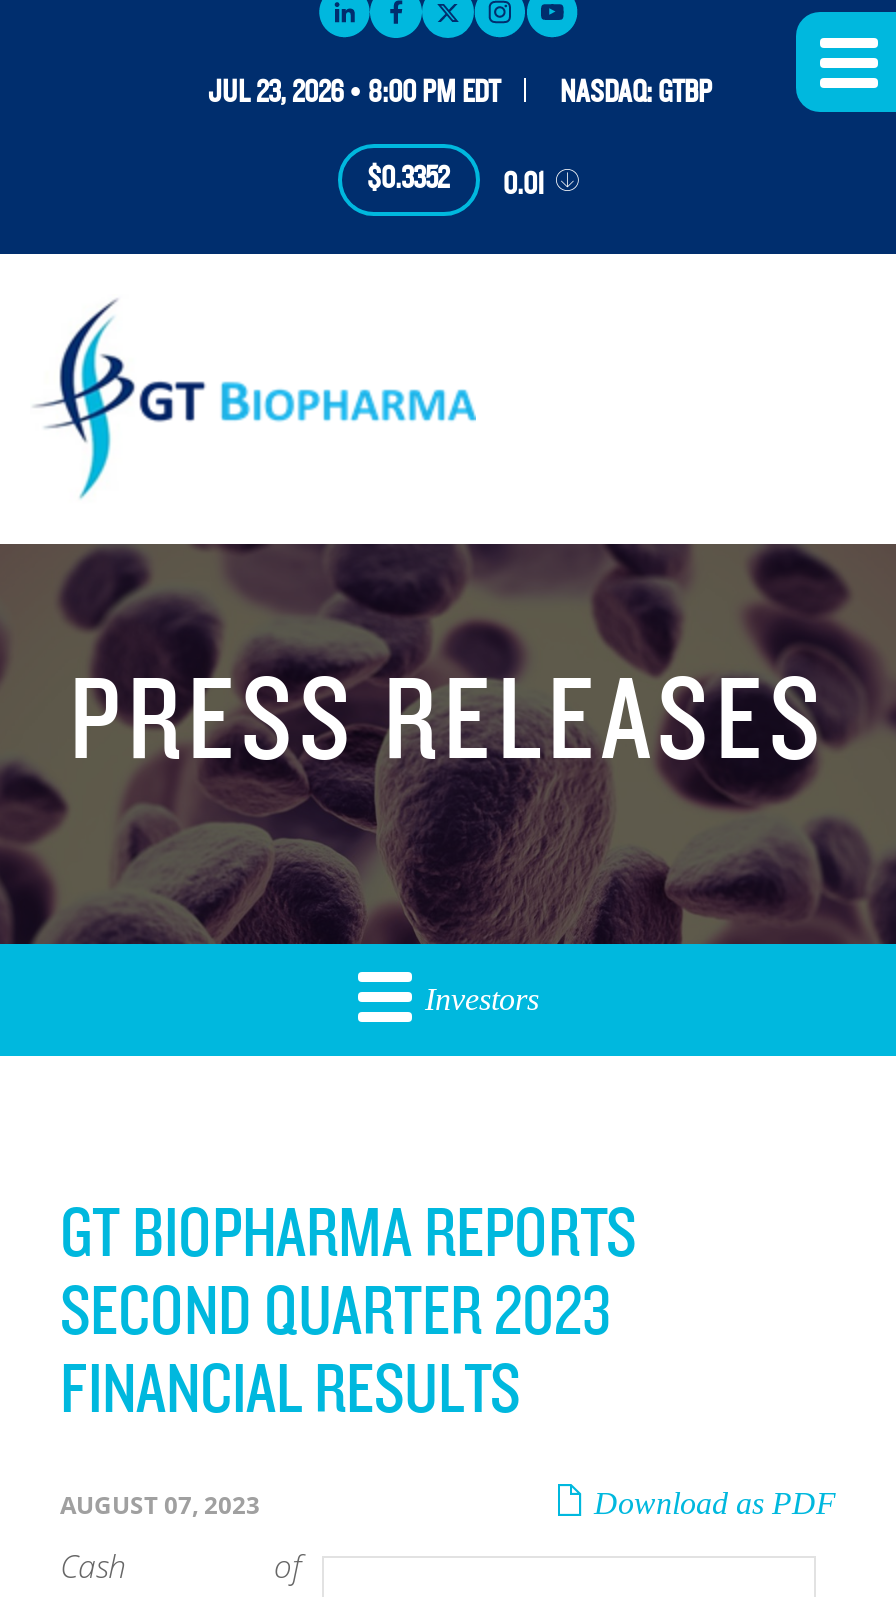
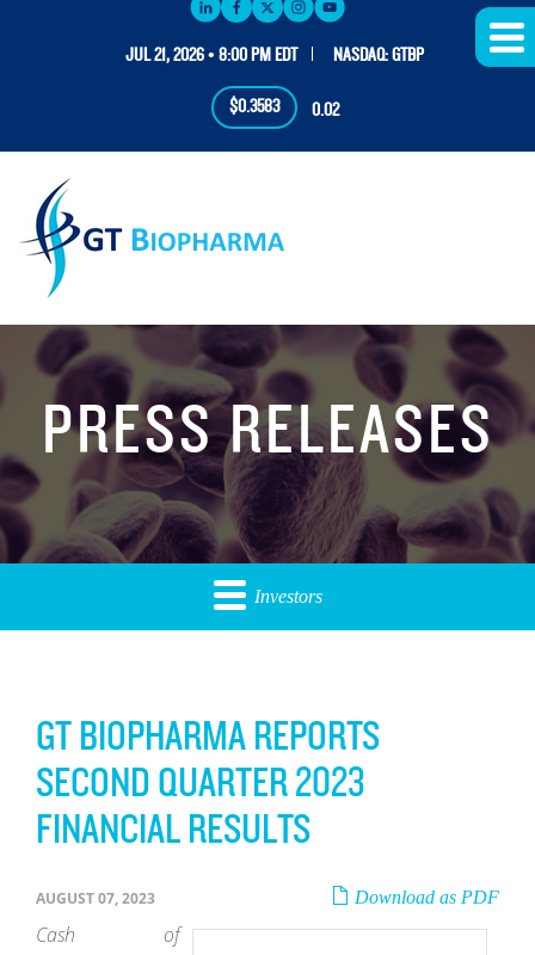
- JUL 23, 2026 • 8:00 PM EDT NASDAQ: GTBP
+ JUL 21, 2026 • 8:00 PM EDT NASDAQ: GTBP

- $0.3352
+ $0.3583

- 0.01
+ 0.02
